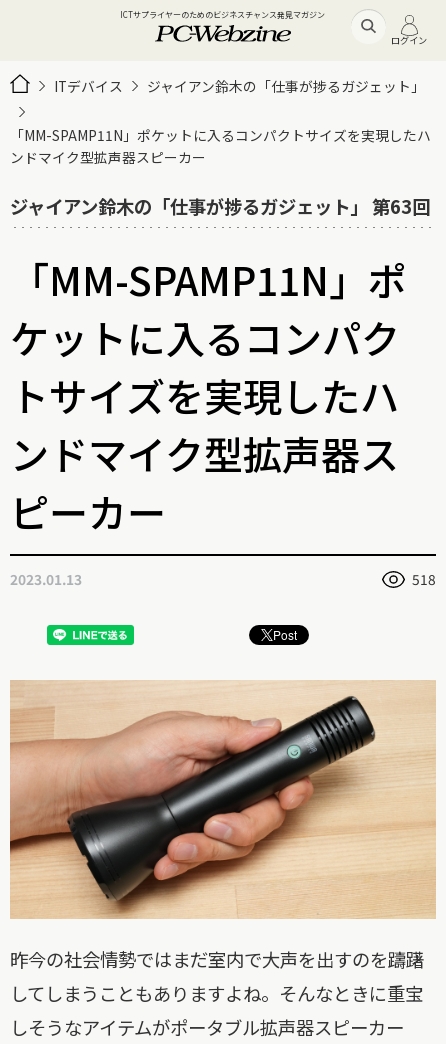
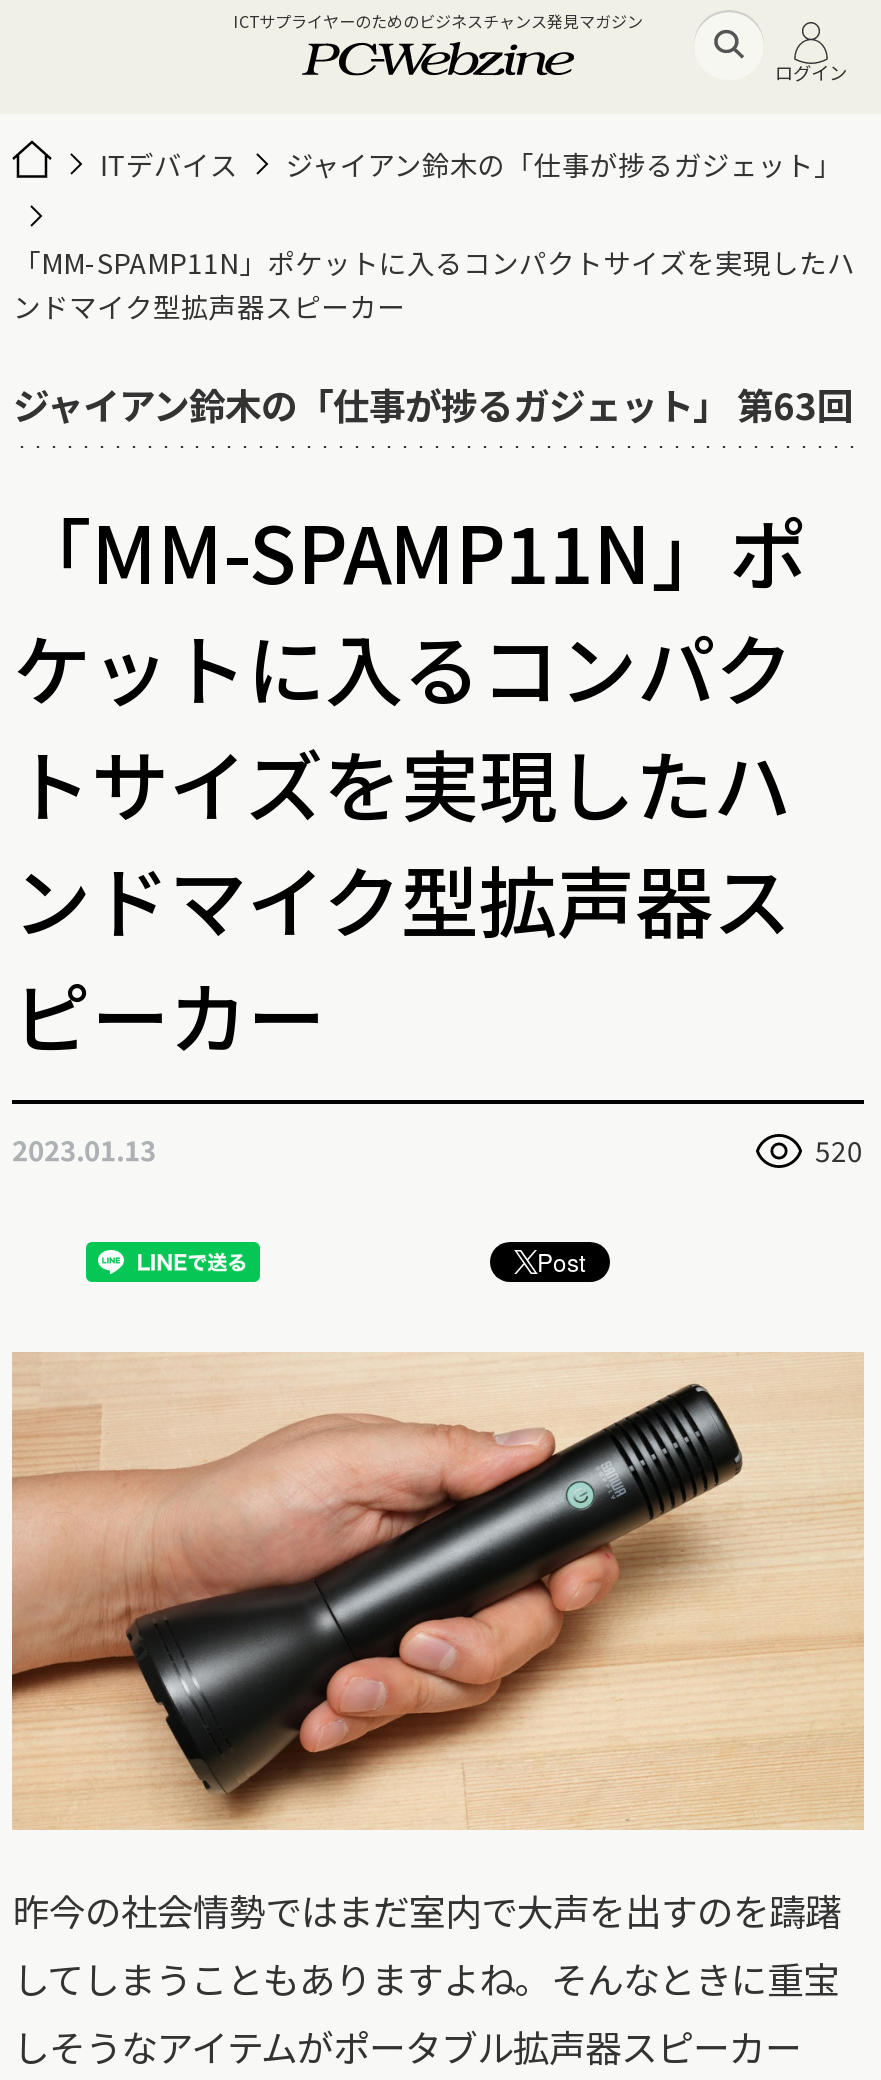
- 518
+ 520
